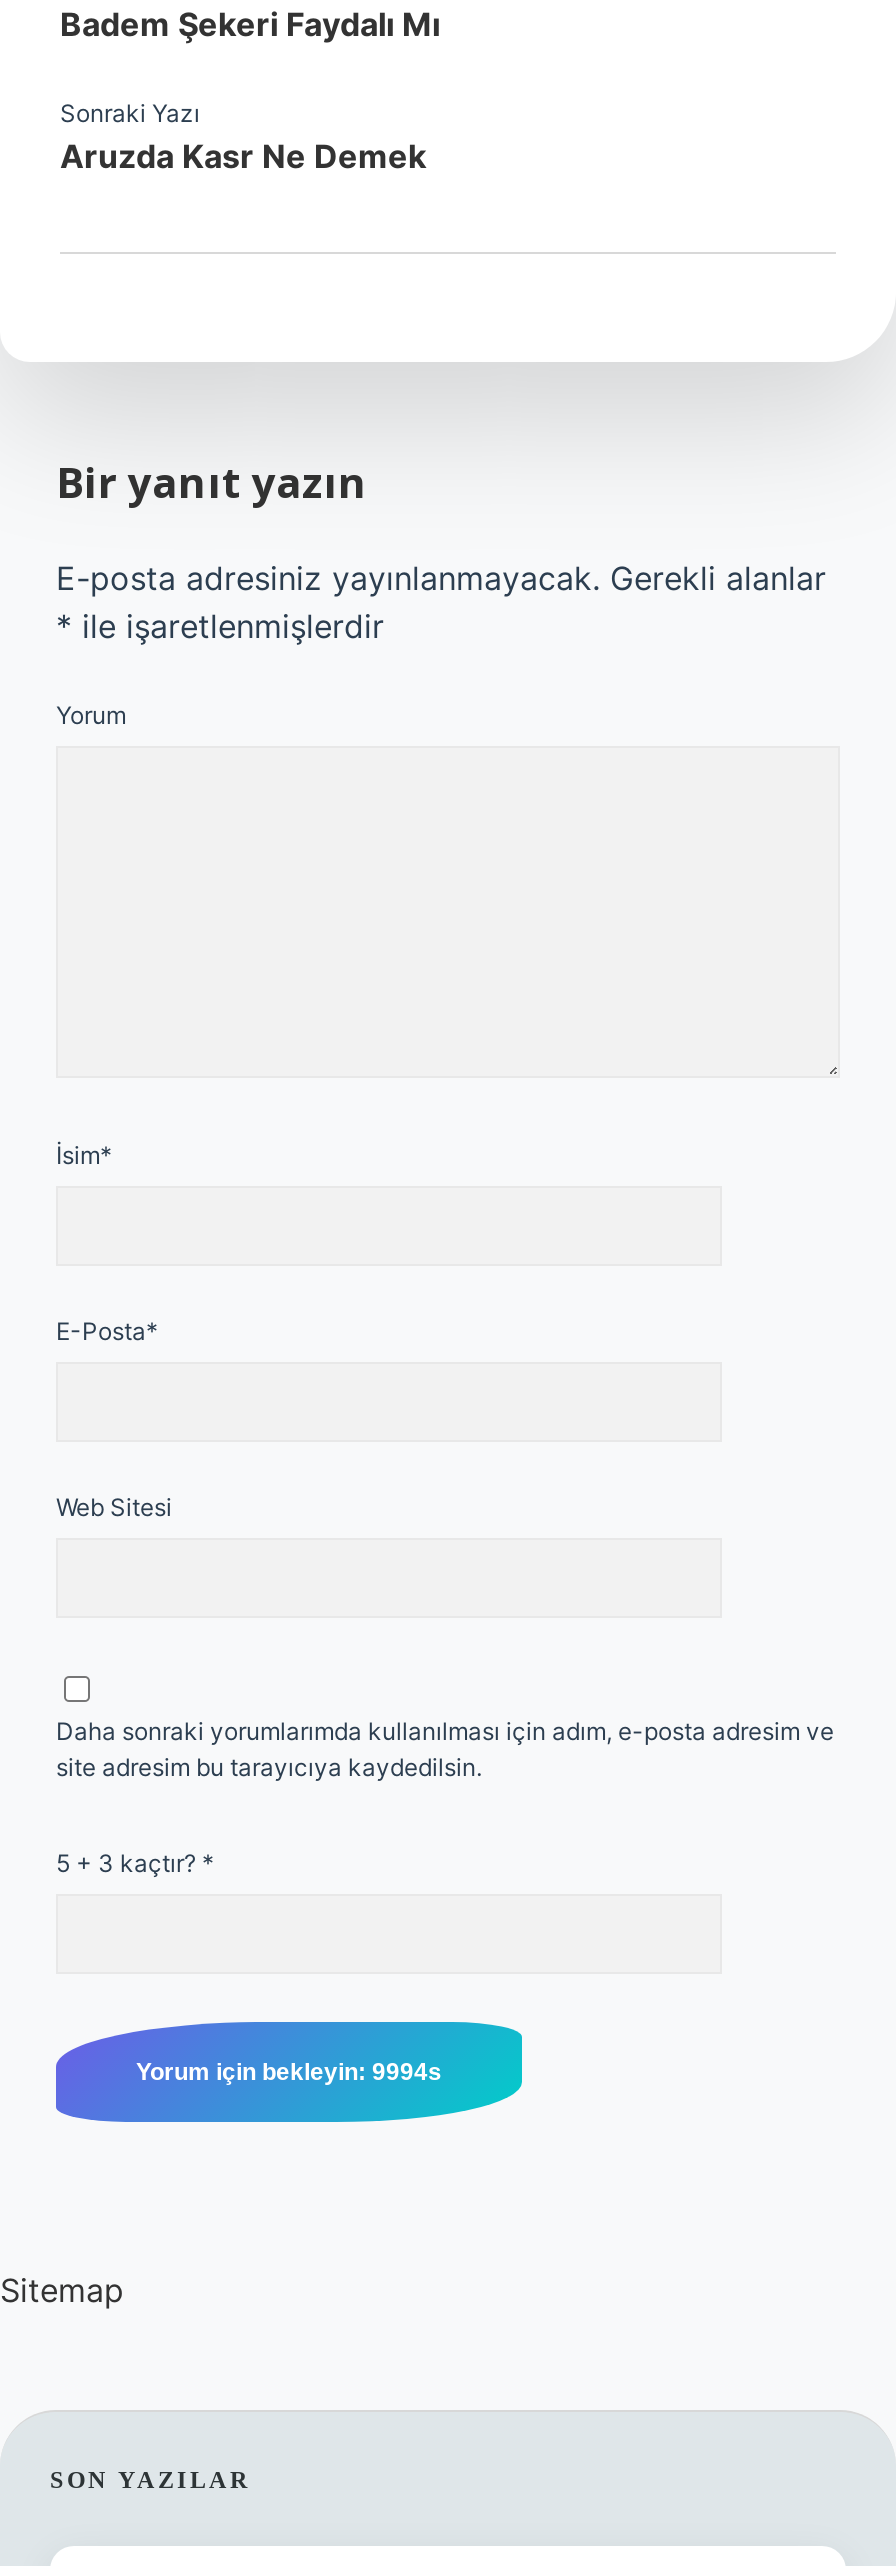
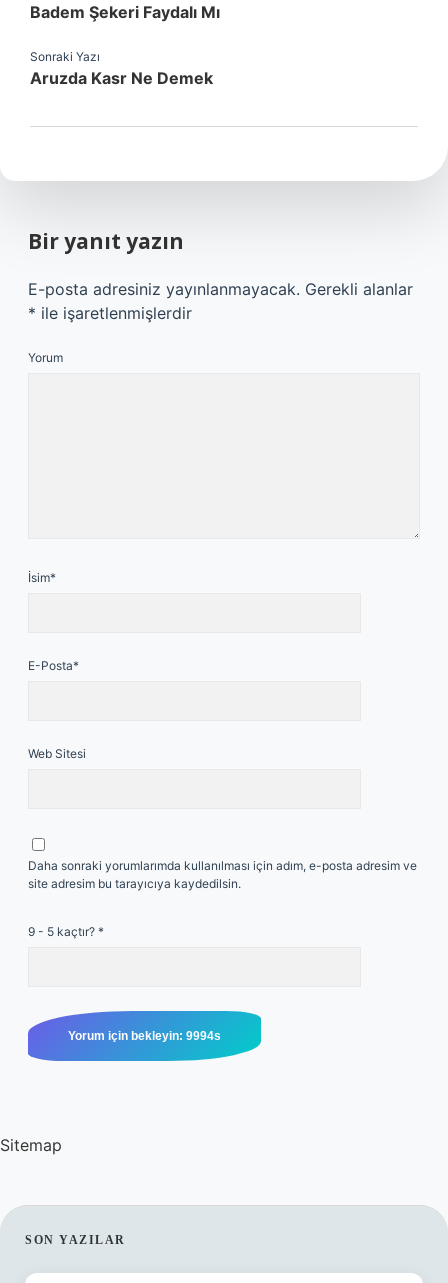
- 5 + 3 kaçtır? *
+ 9 - 5 kaçtır? *
